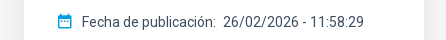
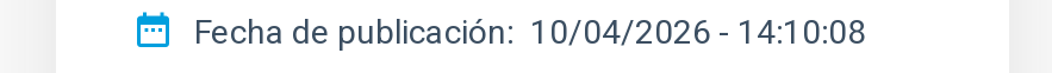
- Fecha de publicación 26/02/2026 - 11:58:29
+ Fecha de publicación 10/04/2026 - 14:10:08
